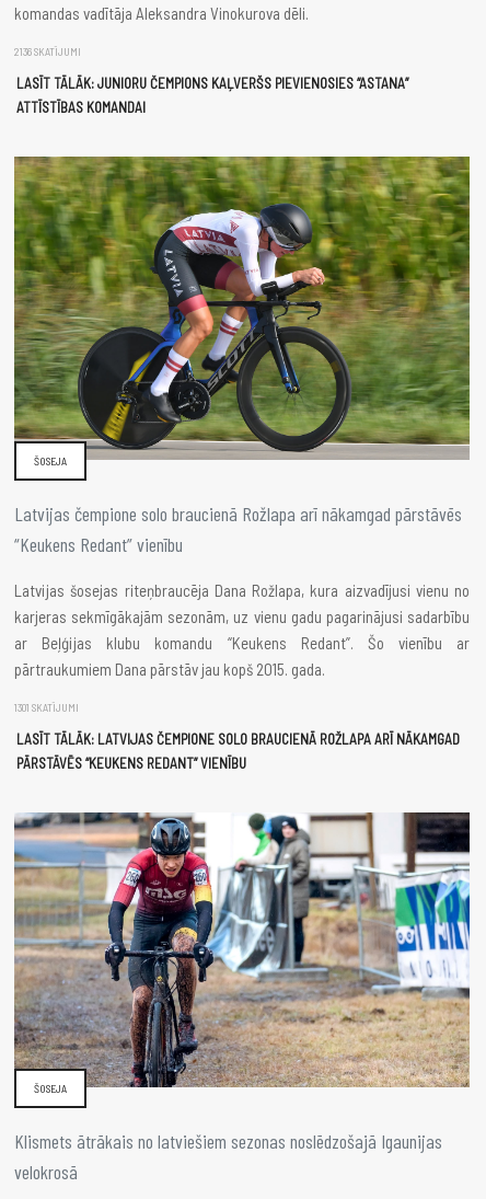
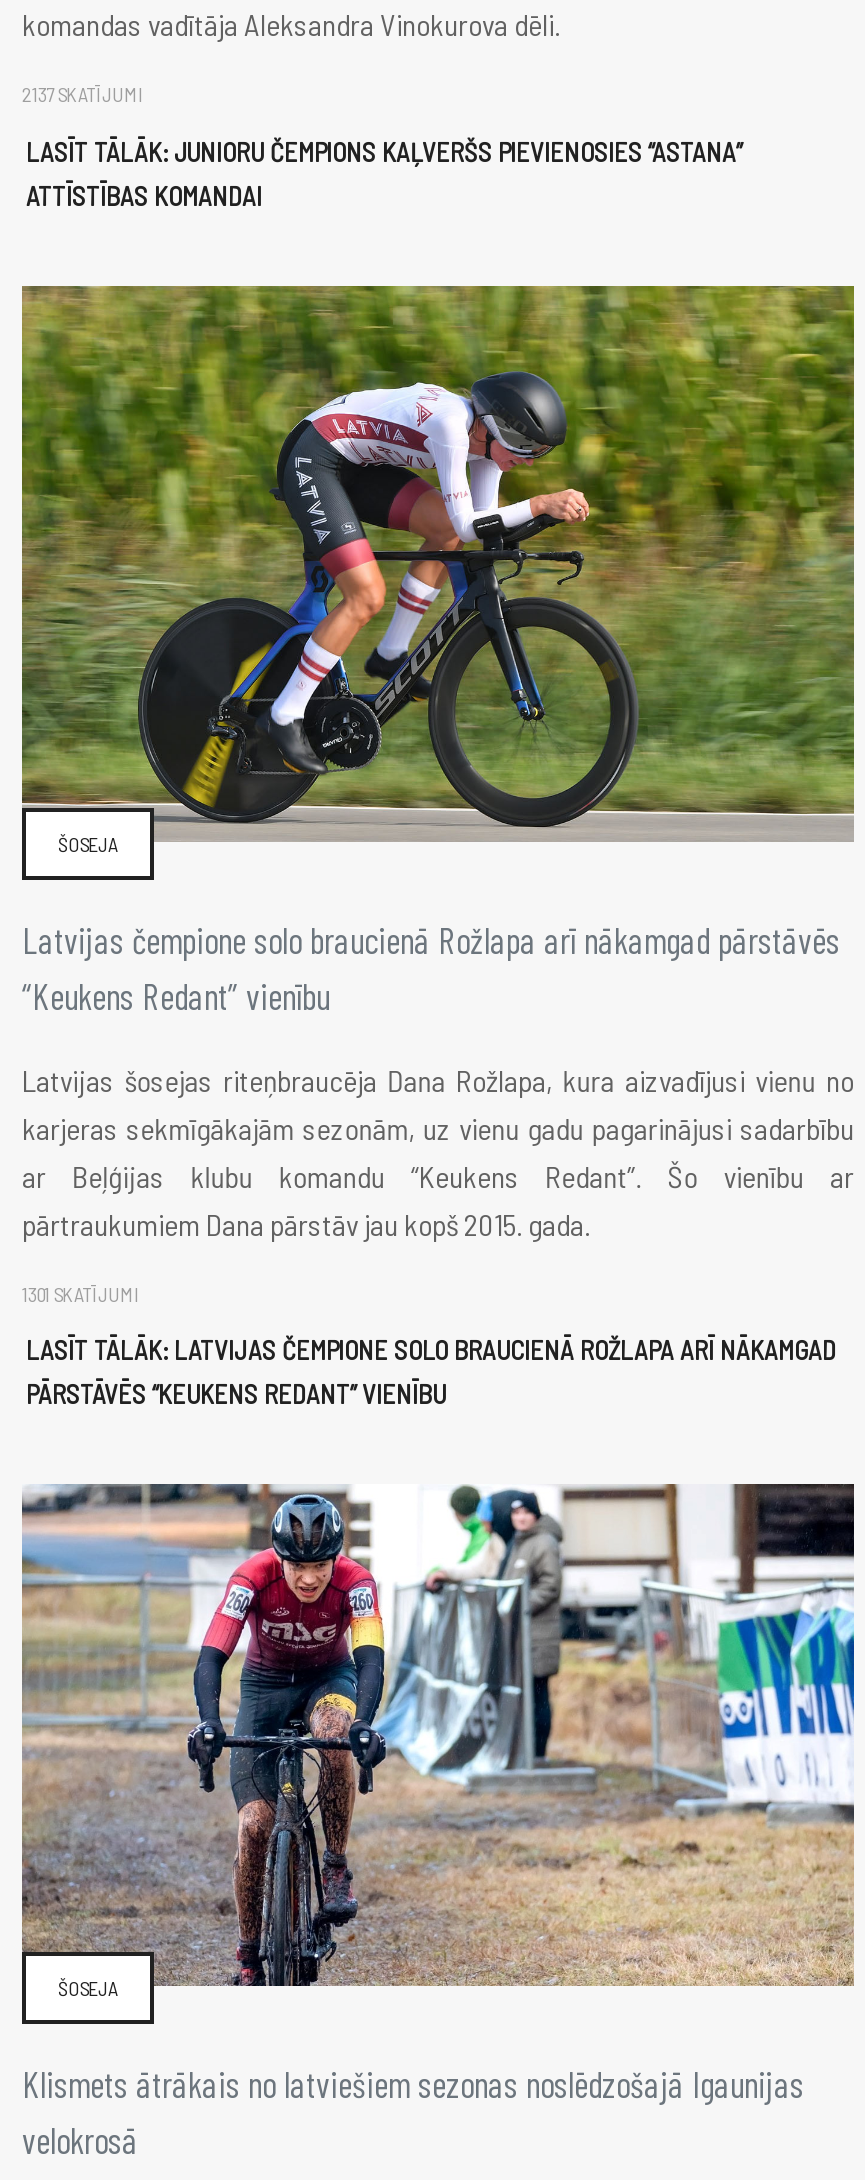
- 2136 SKATĪJUMI
+ 2137 SKATĪJUMI
